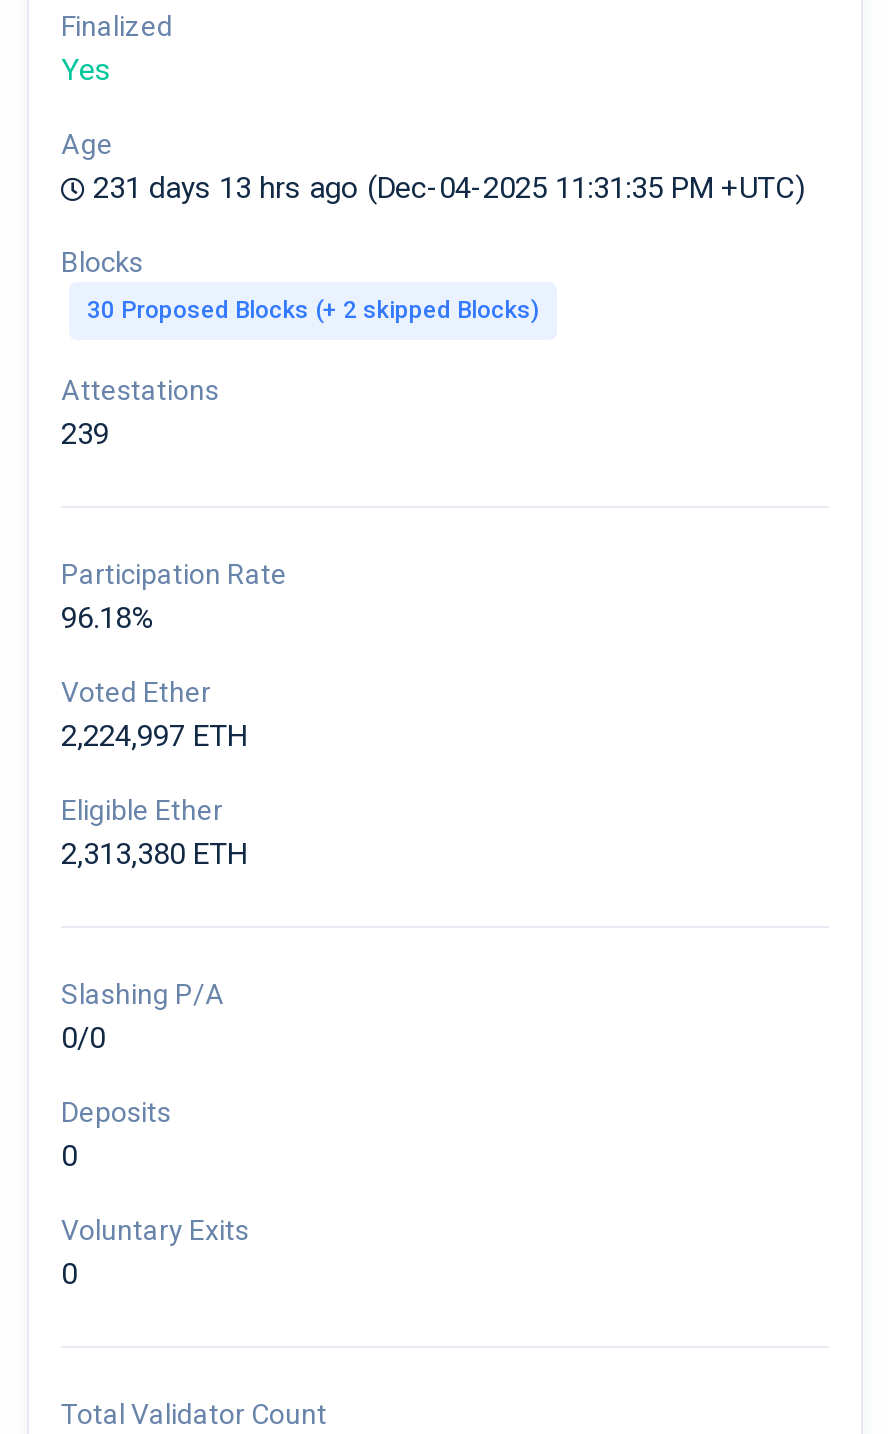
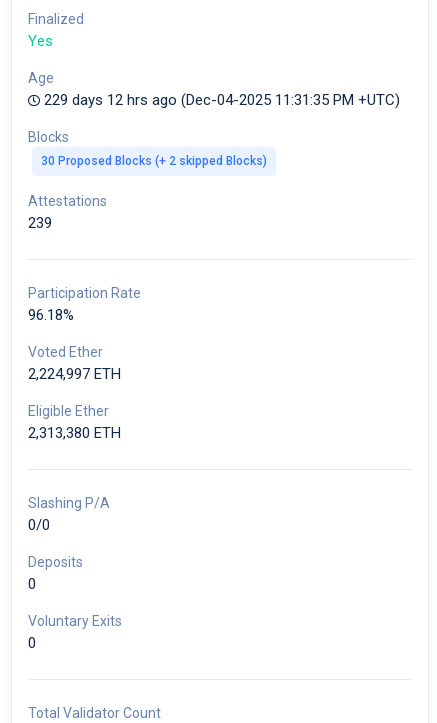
- 231 days 13 hrs ago (Dec-04-2025 11:31:35 PM +UTC)
+ 229 days 12 hrs ago (Dec-04-2025 11:31:35 PM +UTC)
